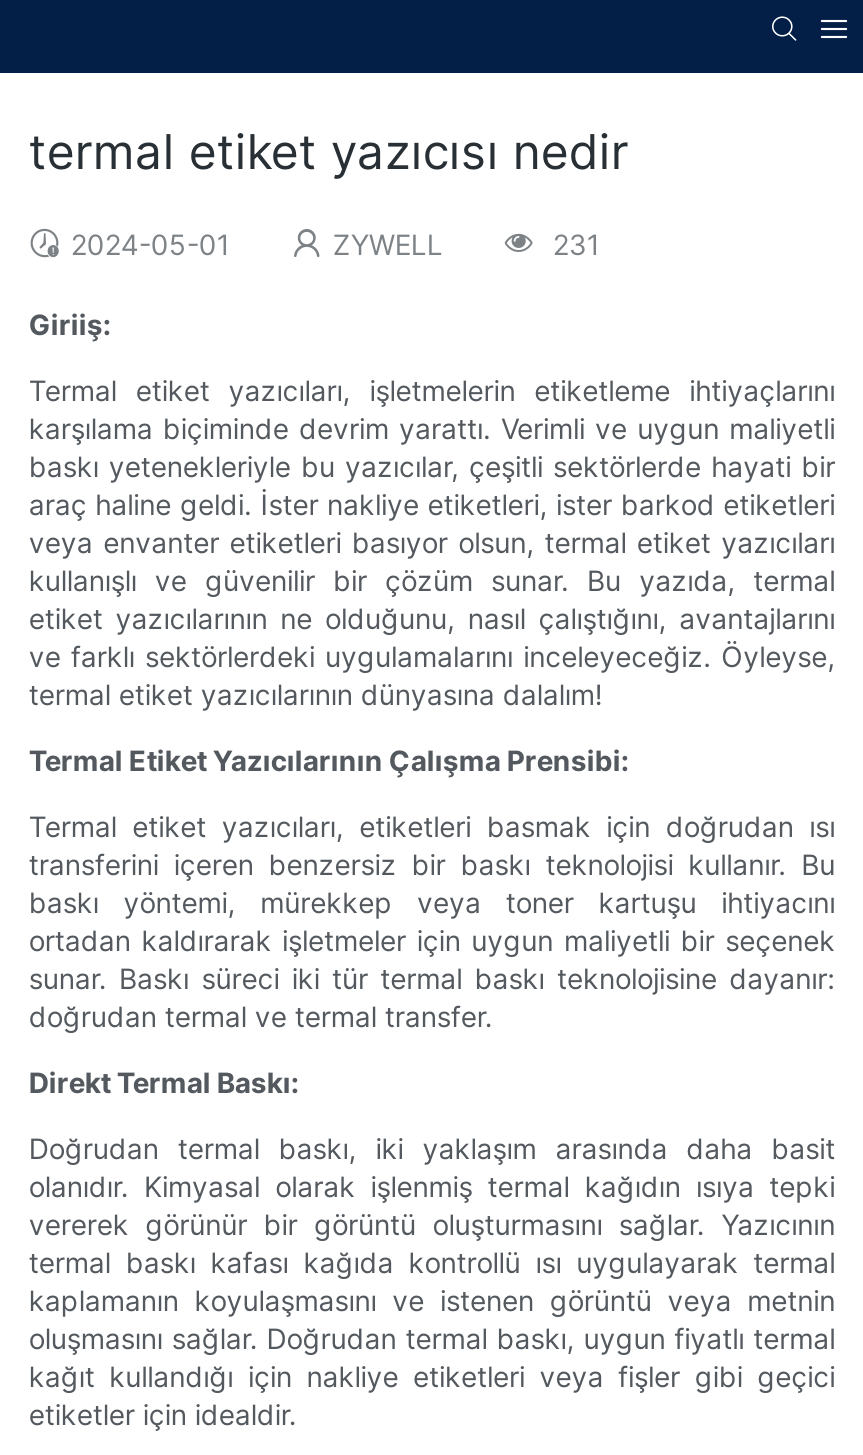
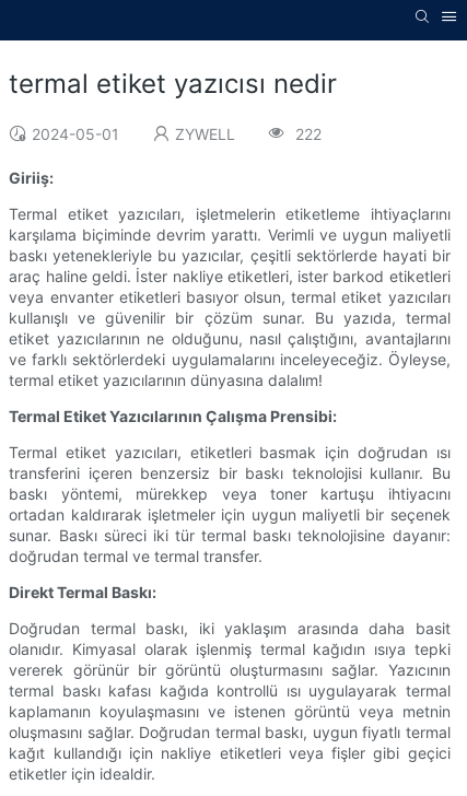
- 231
+ 222
